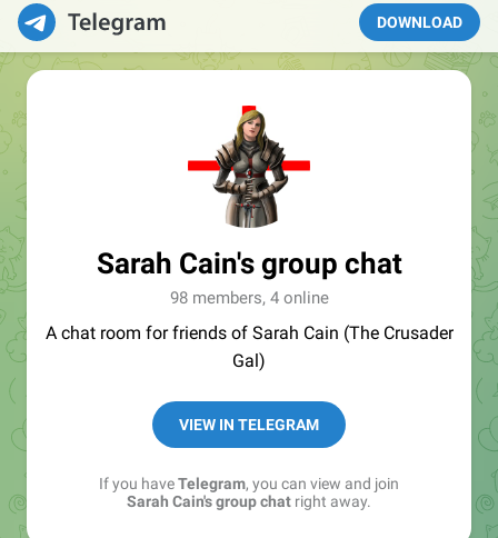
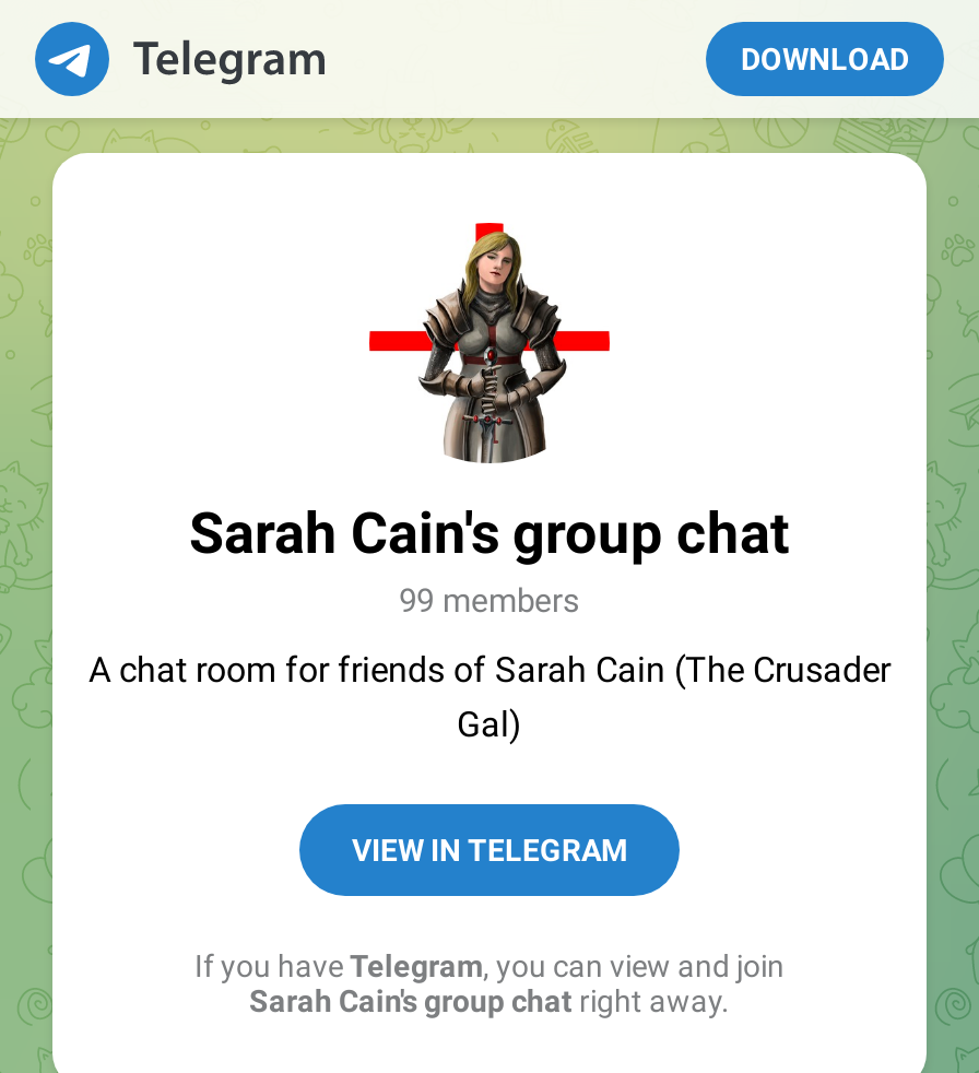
- 98 members, 4 online
+ 99 members
